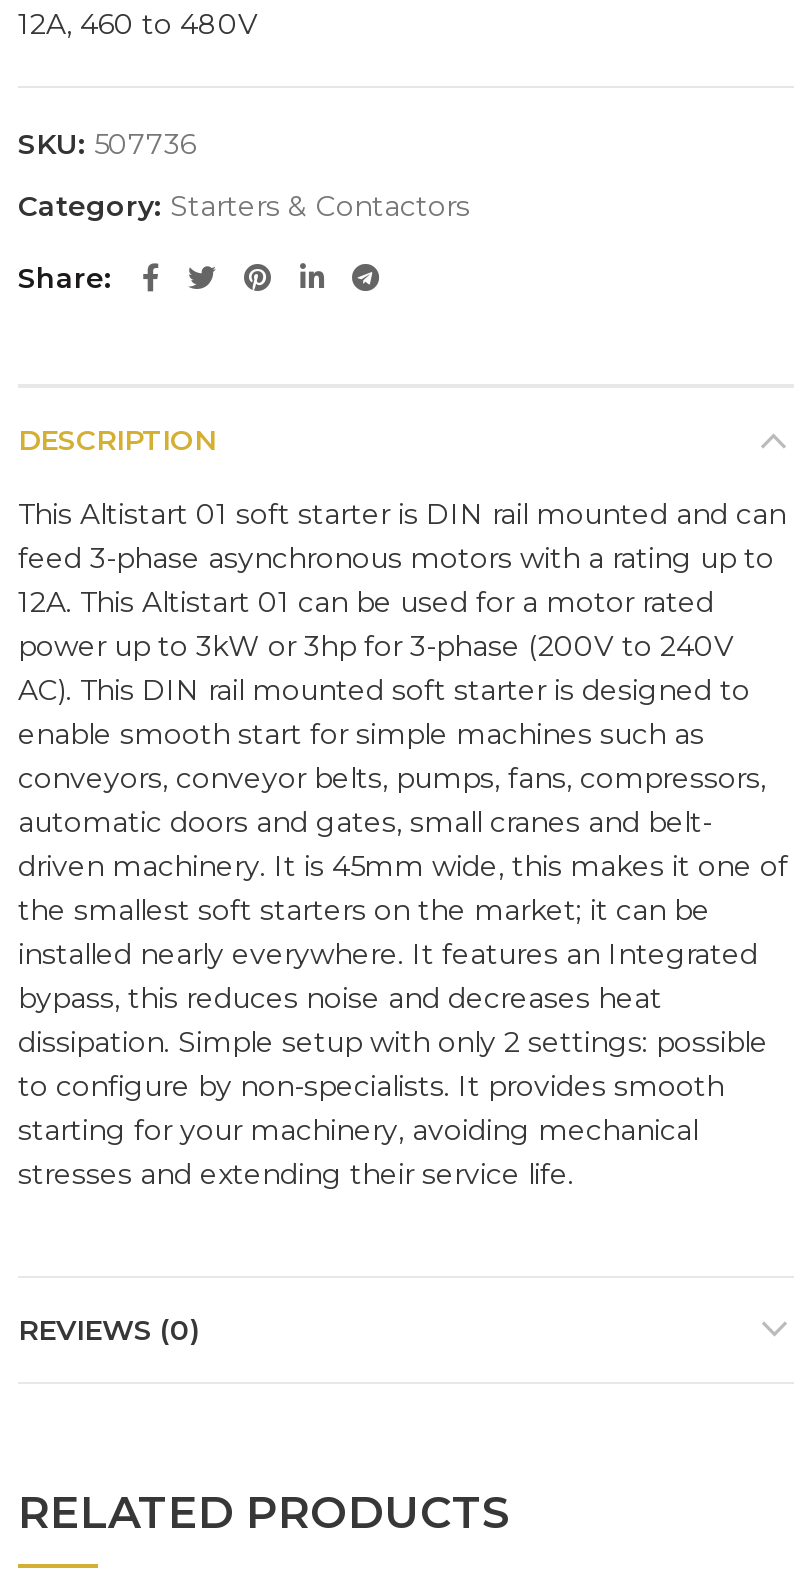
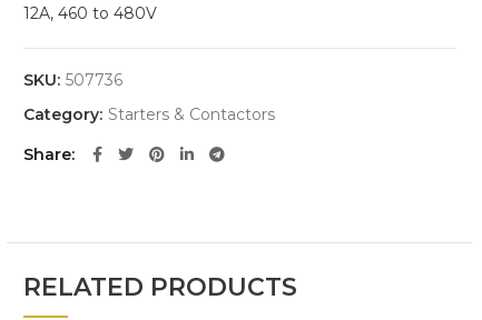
- DESCRIPTION
- This Altistart 01 soft starter is DIN rail mounted and can
- feed 3-phase asynchronous motors with a rating up to
- 12A. This Altistart 01 can be used for a motor rated
- power up to 3kW or 3hp for 3-phase (200V to 240V
- AC). This DIN rail mounted soft starter is designed to
- enable smooth start for simple machines such as
- conveyors, conveyor belts, pumps, fans, compressors,
- automatic doors and gates, small cranes and belt-
- driven machinery. It is 45mm wide, this makes it one of
- the smallest soft starters on the market; it can be
- installed nearly everywhere. It features an Integrated
- bypass, this reduces noise and decreases heat
- dissipation. Simple setup with only 2 settings: possible
- to configure by non-specialists. It provides smooth
- starting for your machinery, avoiding mechanical
- stresses and extending their service life.

- REVIEWS (0)
